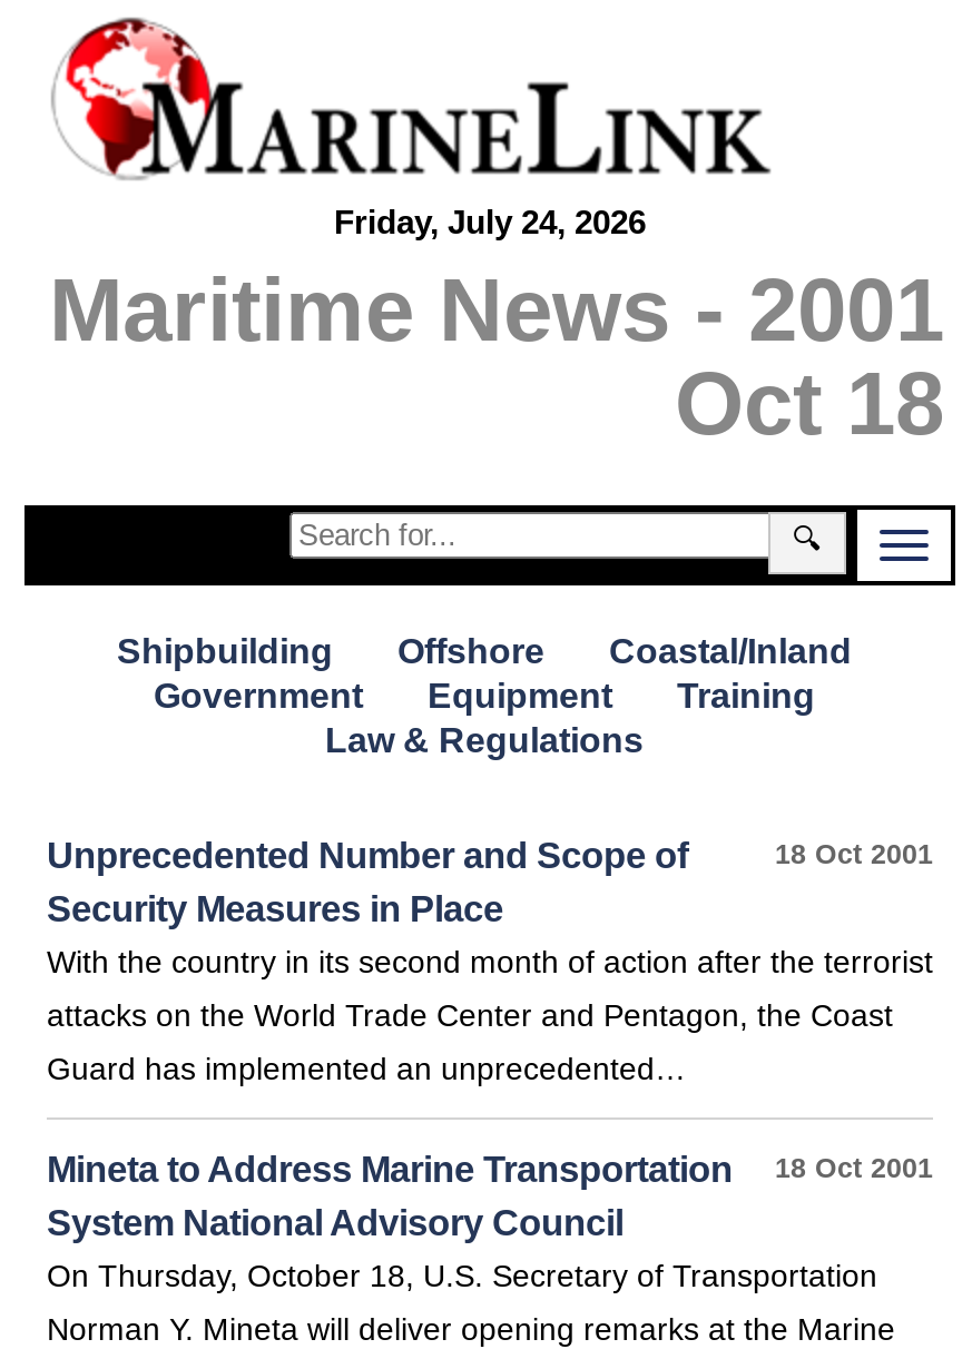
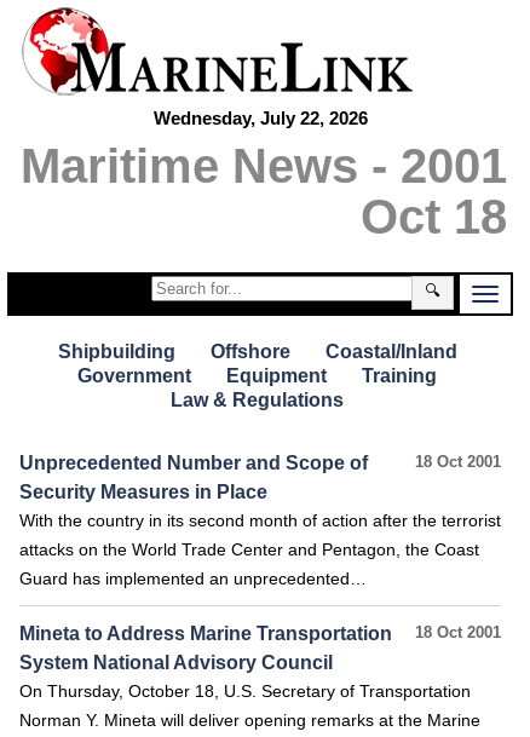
- Friday, July 24, 2026
+ Wednesday, July 22, 2026
